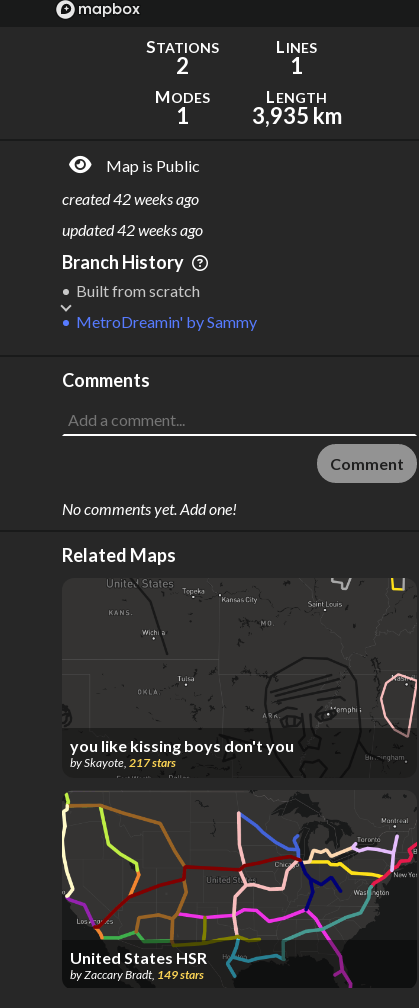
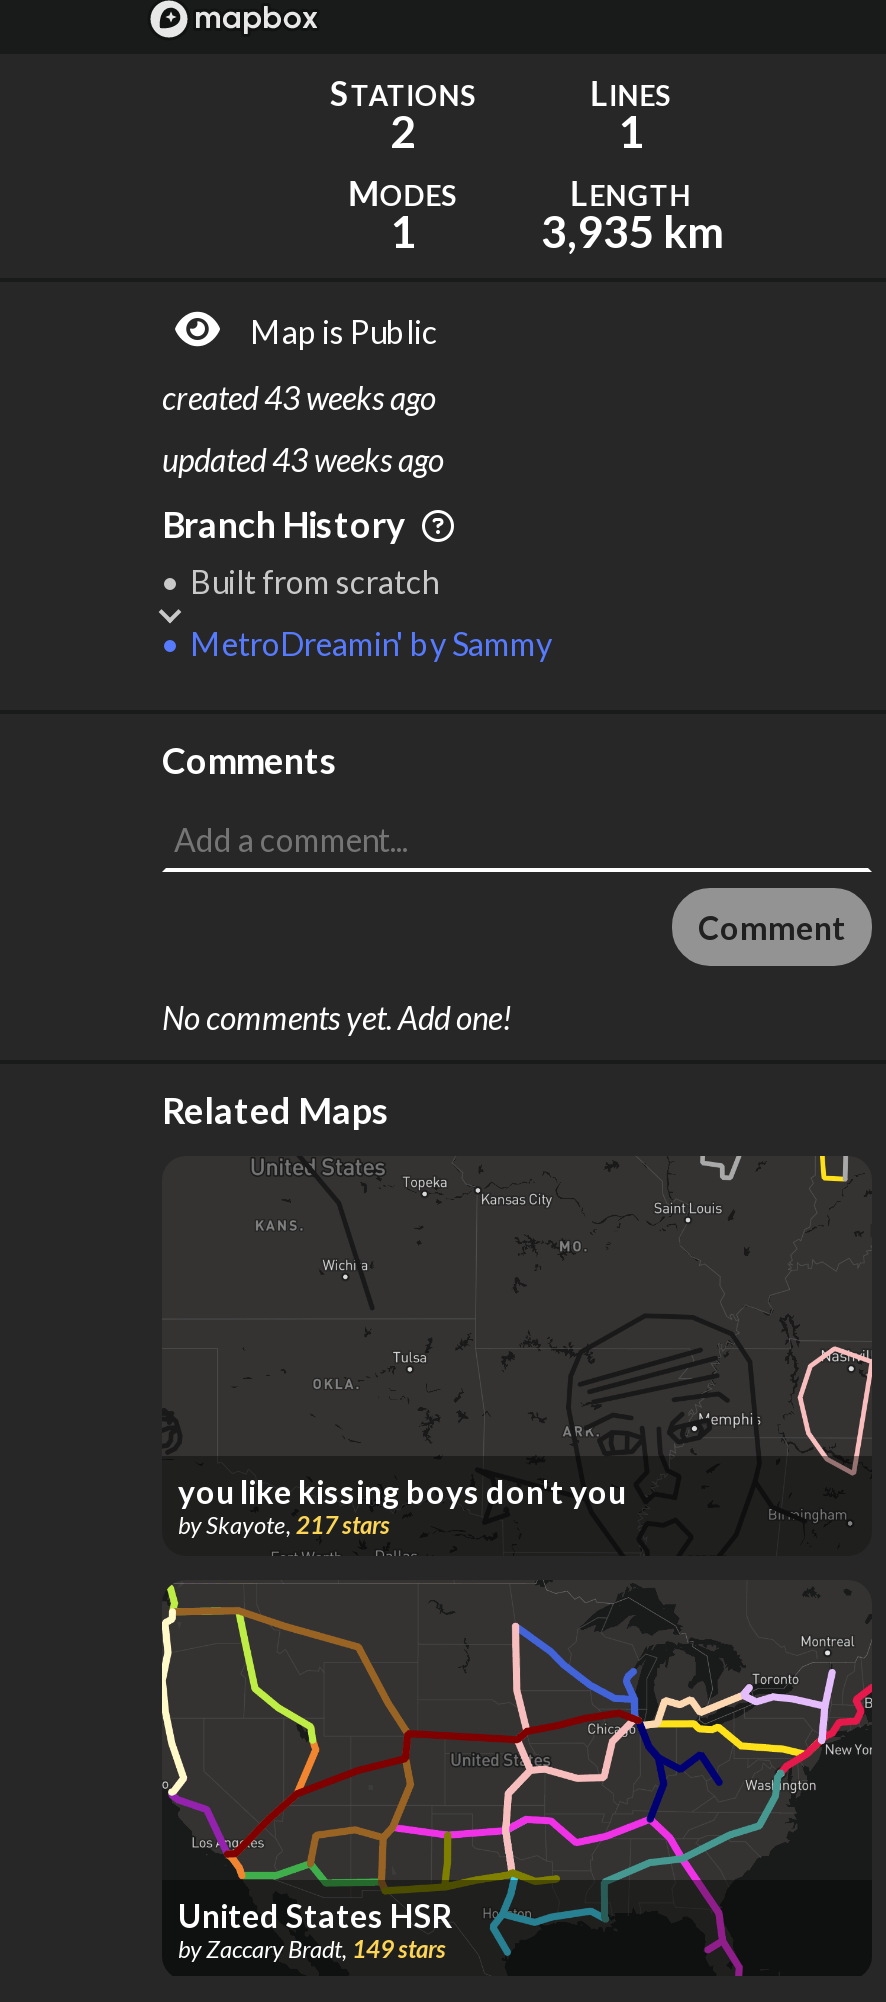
- created42 weeks ago
+ created43 weeks ago

- updated42 weeks ago
+ updated43 weeks ago
